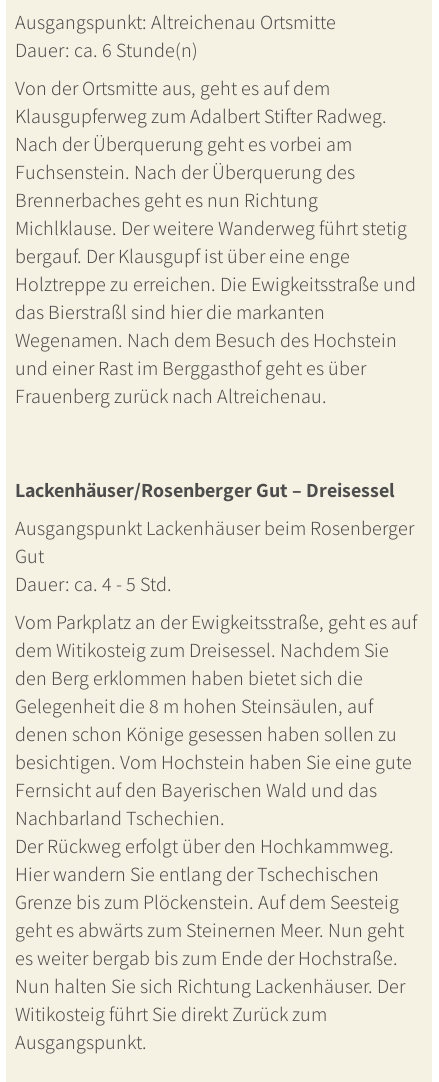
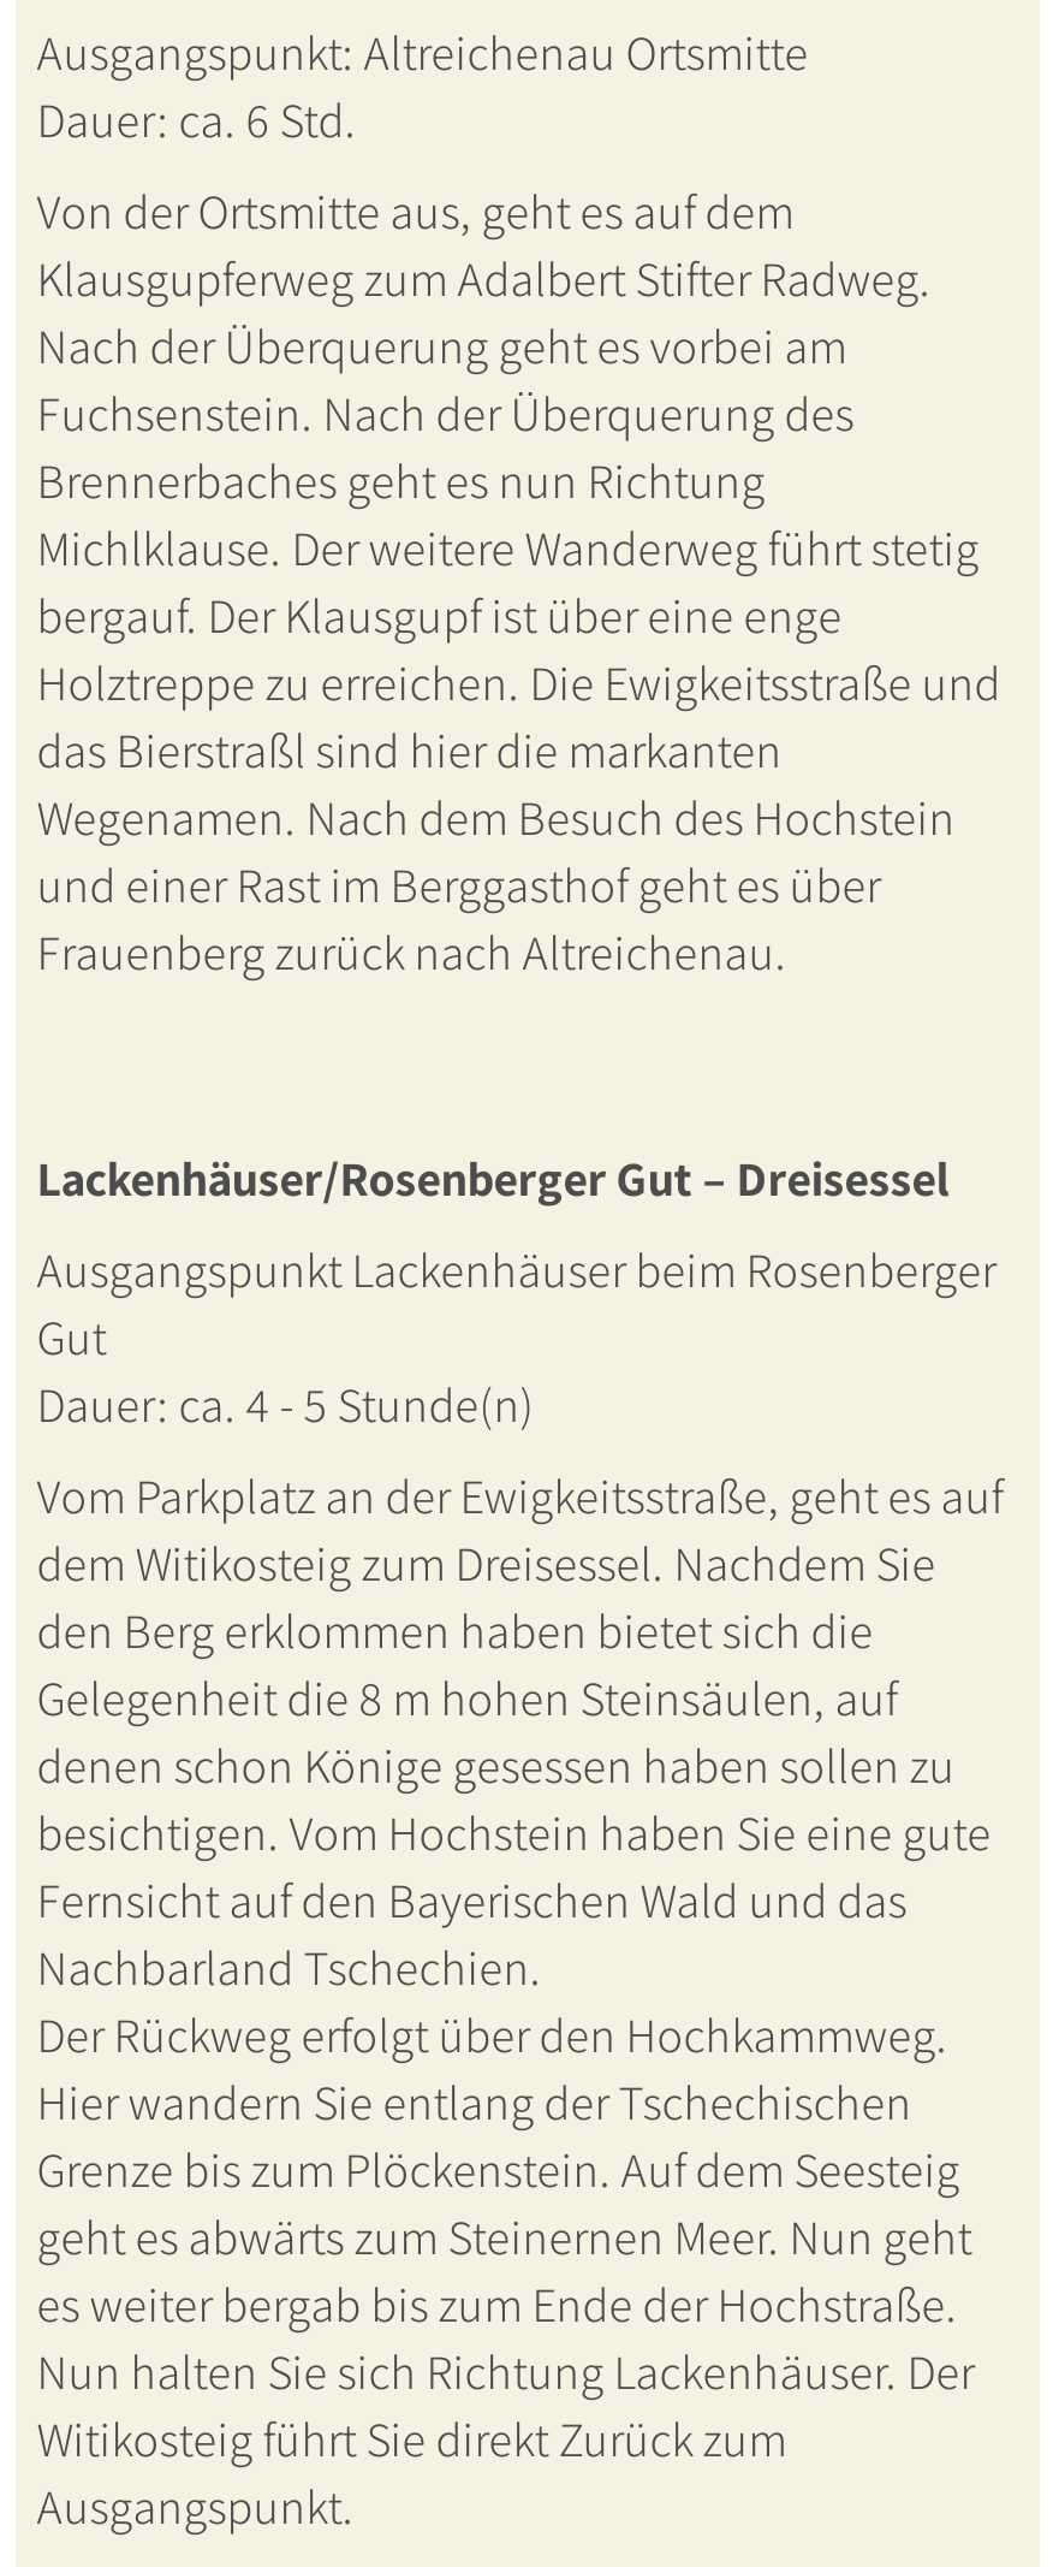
- Dauer: ca. 6 Stunde(n)
+ Dauer: ca. 6 Std.

- Dauer: ca. 4 - 5 Std.
+ Dauer: ca. 4 - 5 Stunde(n)
